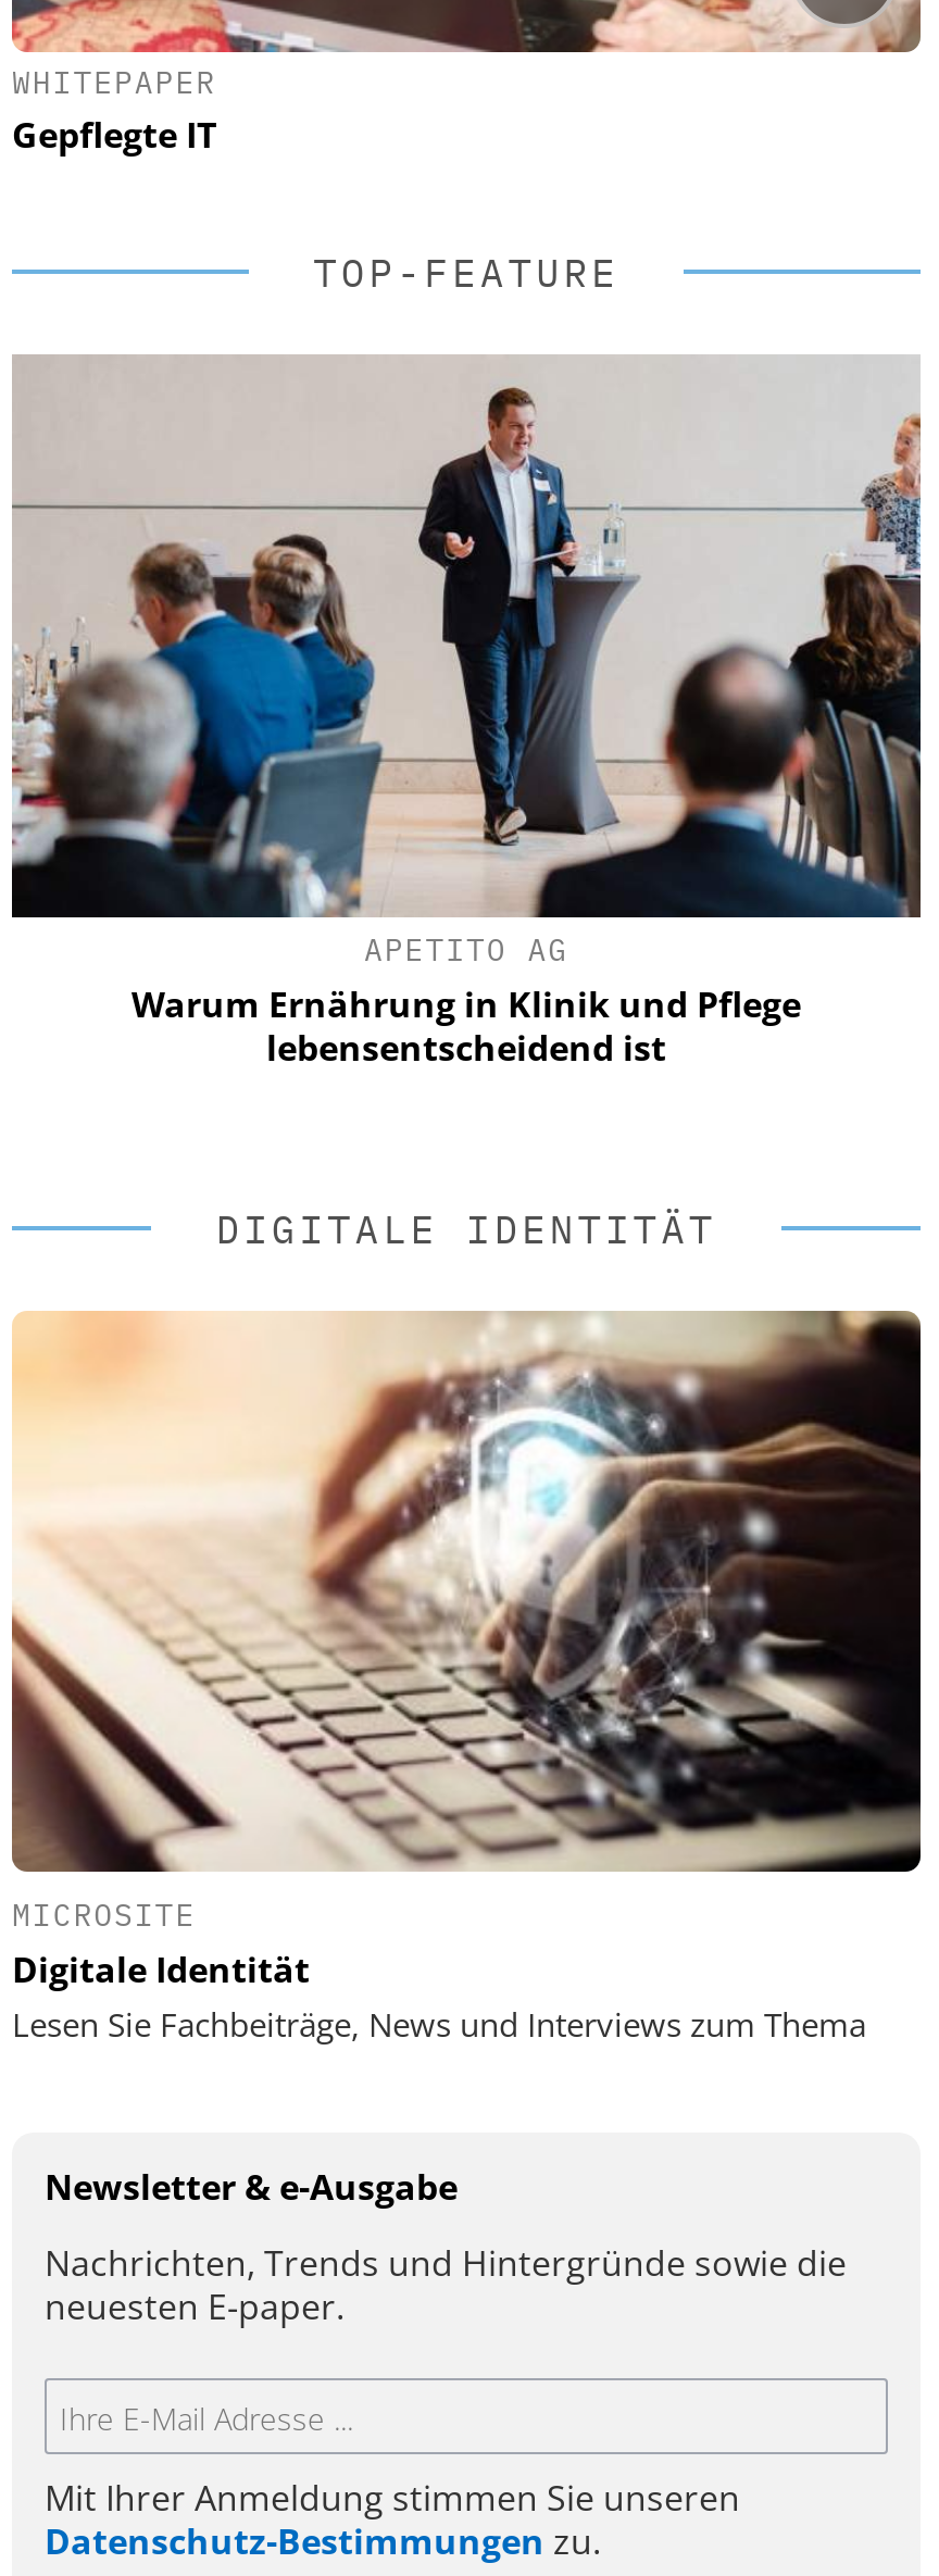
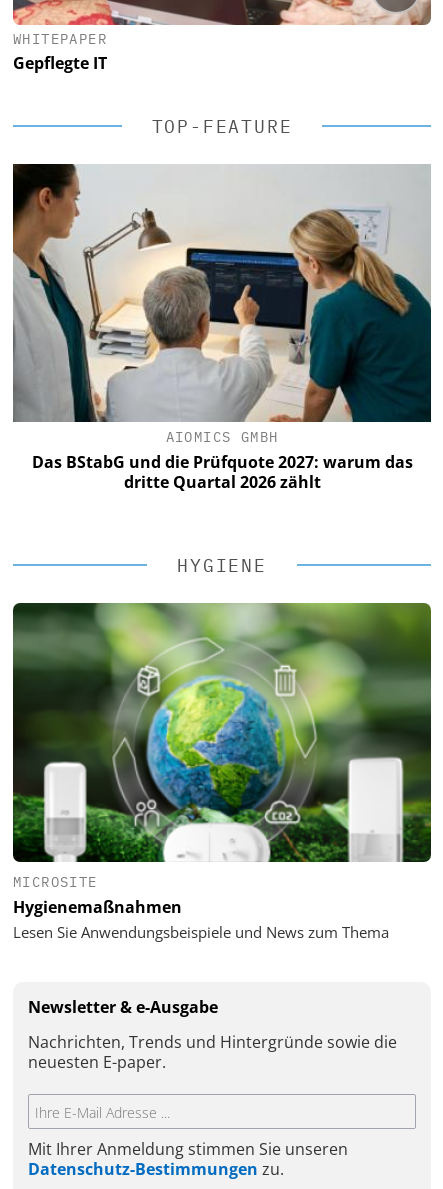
- [image]
- APETITO AG
- Warum Ernährung in Klinik und Pflege
- lebensentscheidend ist
+ [image]
+ AIOMICS GMBH
+ Das BStabG und die Prüfquote 2027: warum das
+ dritte Quartal 2026 zählt

- DIGITALE IDENTITÄT
+ HYGIENE

- [image]
- Digitale Identität
- Lesen Sie Fachbeiträge, News und Interviews zum Thema
+ [image]
+ Hygienemaßnahmen
+ Lesen Sie Anwendungsbeispiele und News zum Thema
